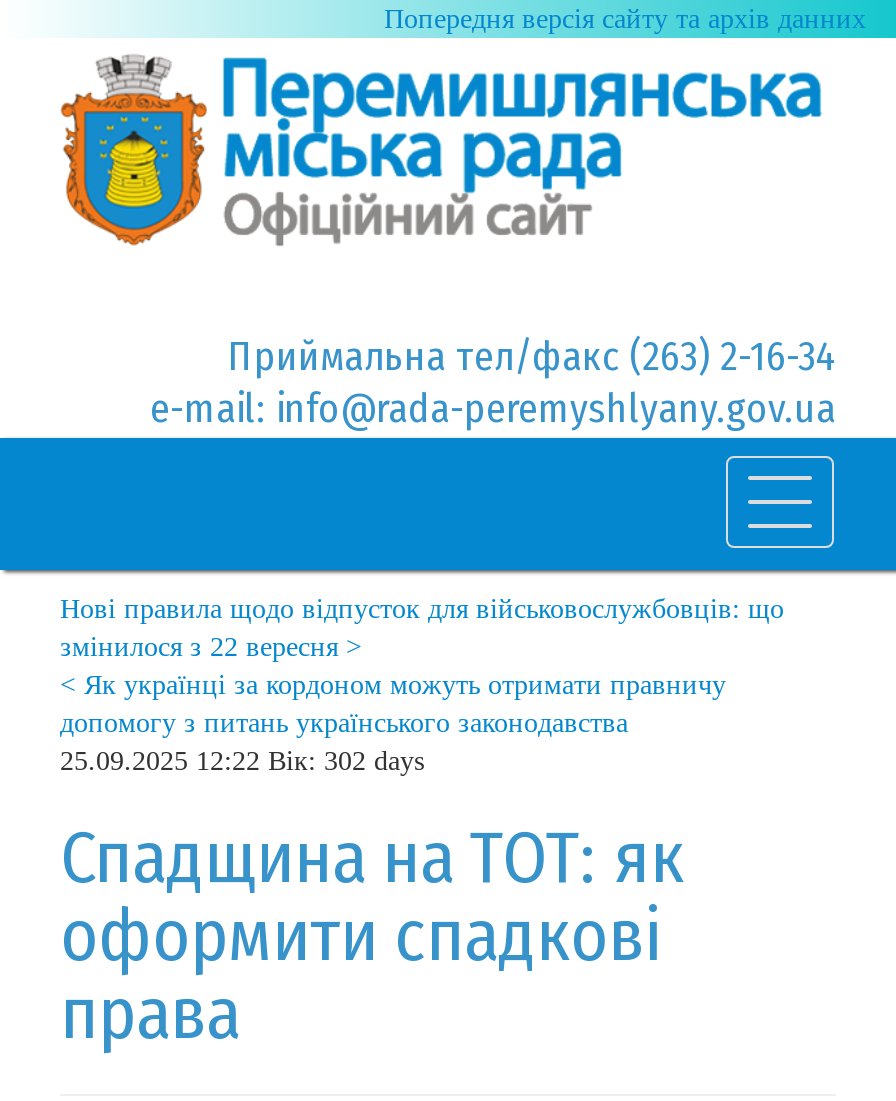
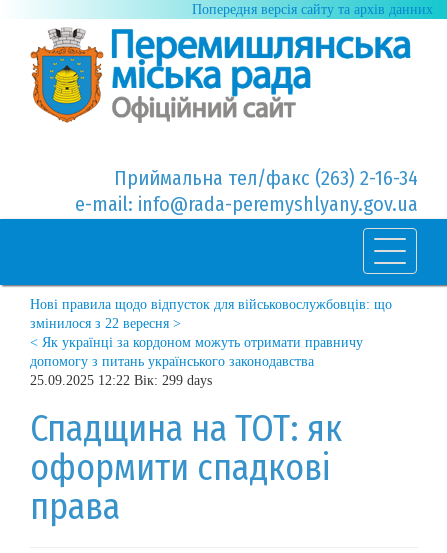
- 25.09.2025 12:22 Вік: 302 days
+ 25.09.2025 12:22 Вік: 299 days
